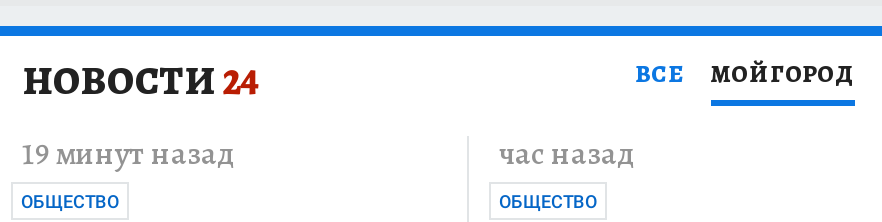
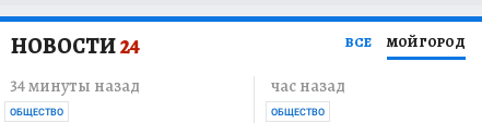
- 19 минут назад
+ 34 минуты назад
